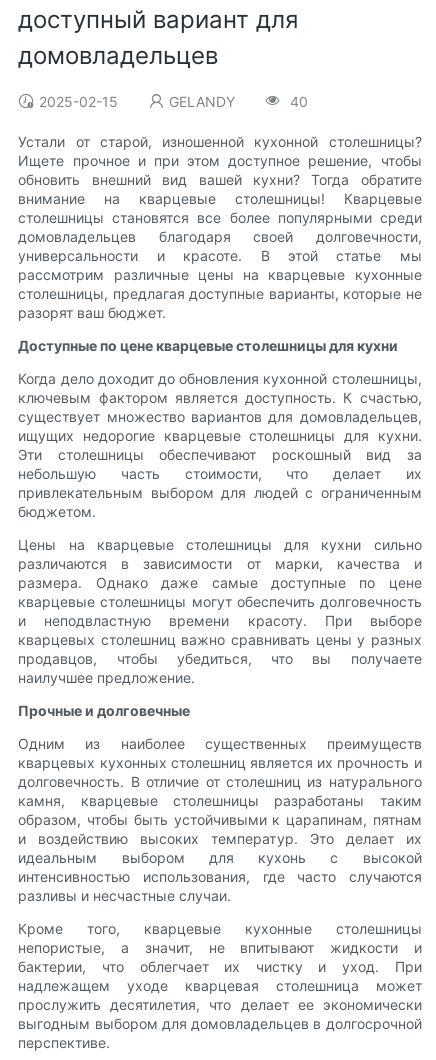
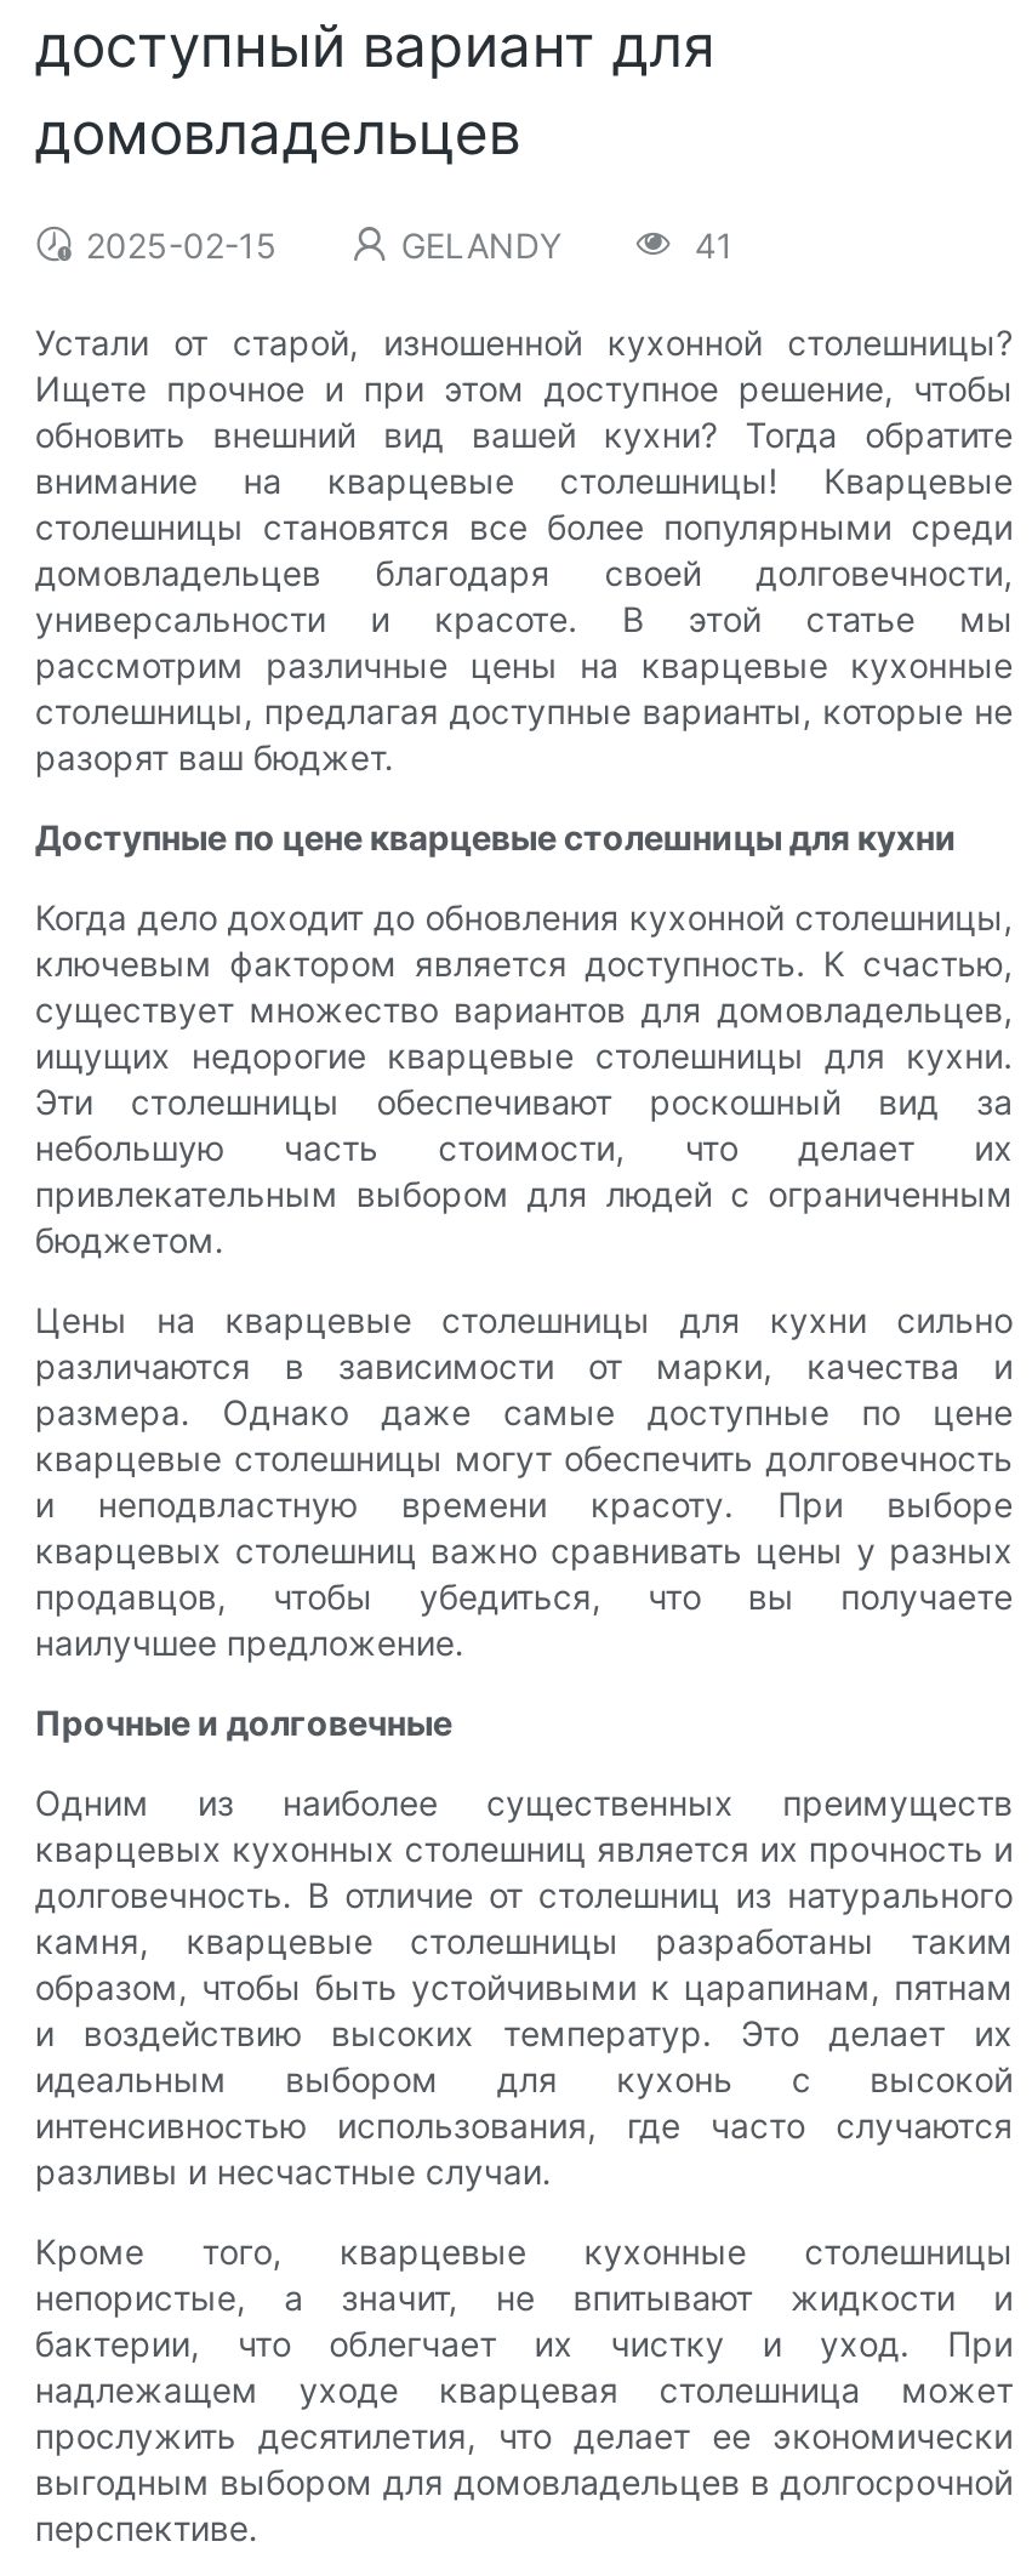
- 40
+ 41
